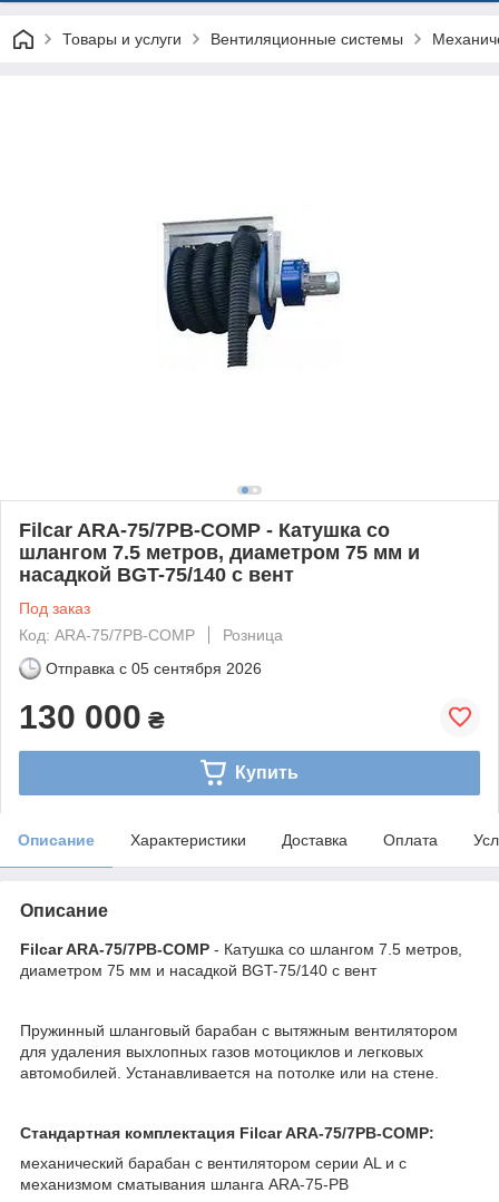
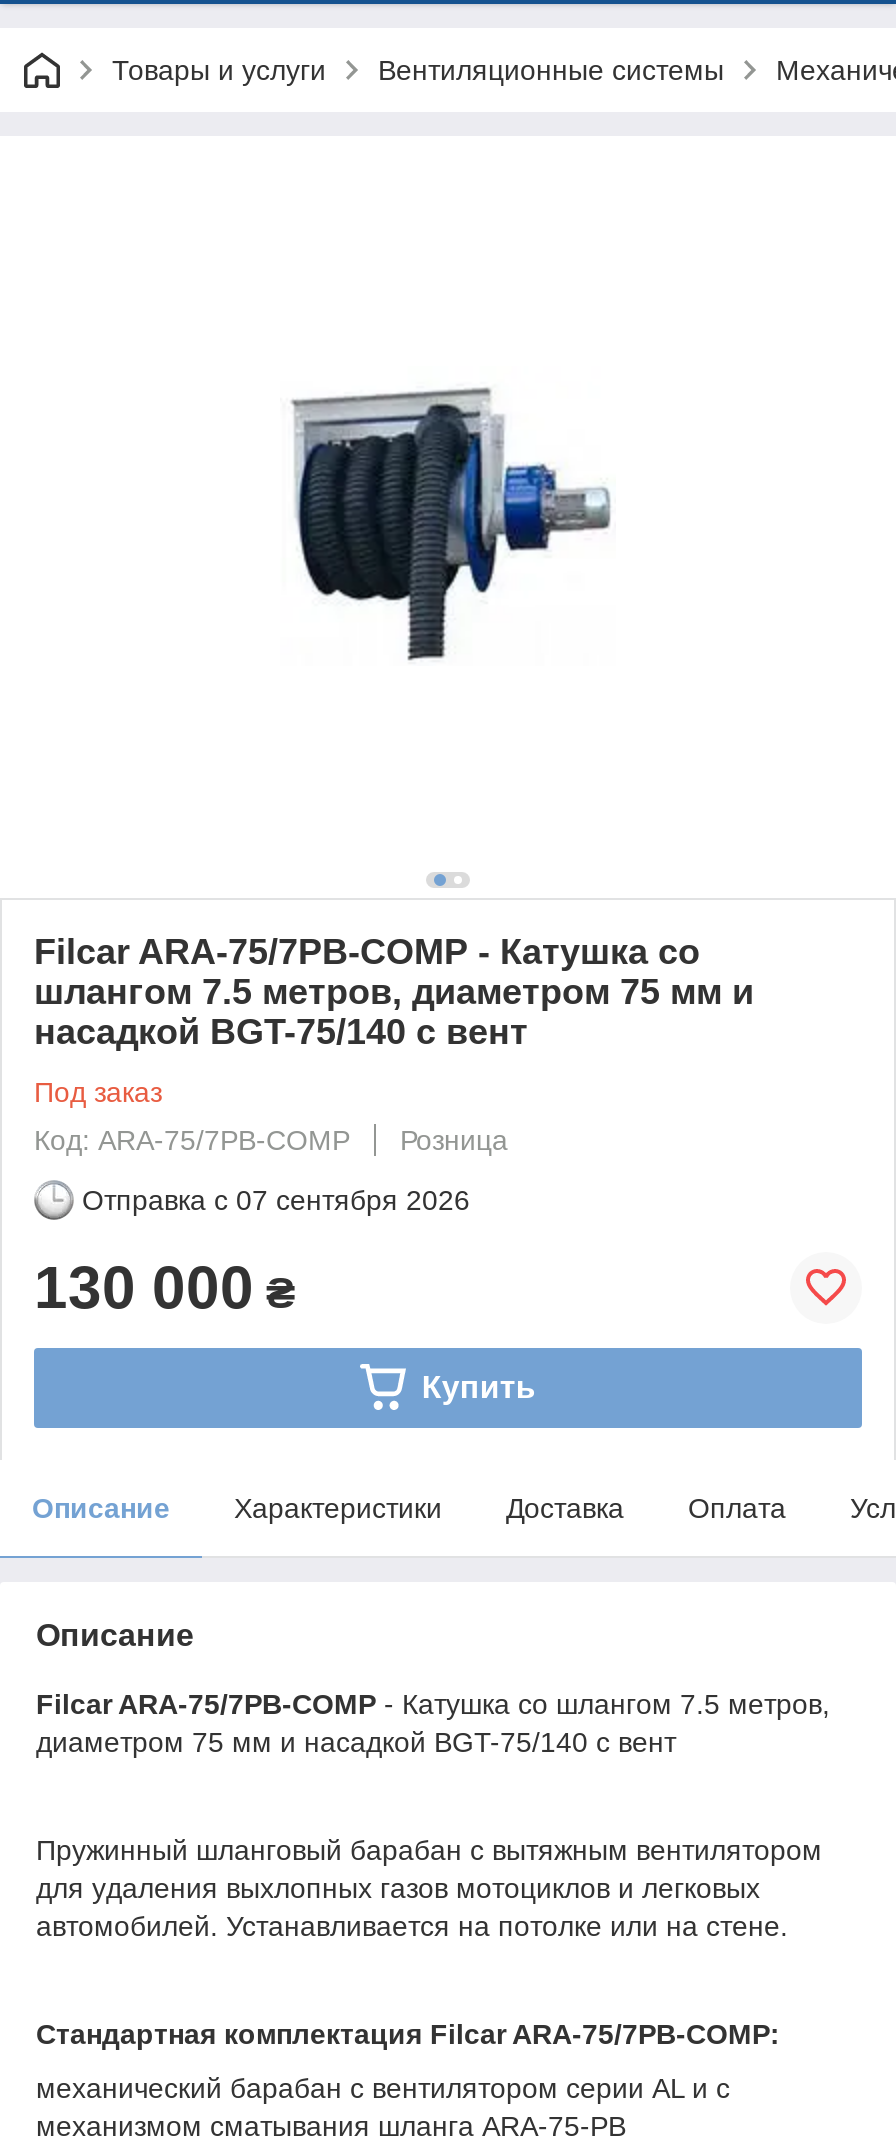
- Отправка с 05 сентября 2026
+ Отправка с 07 сентября 2026
